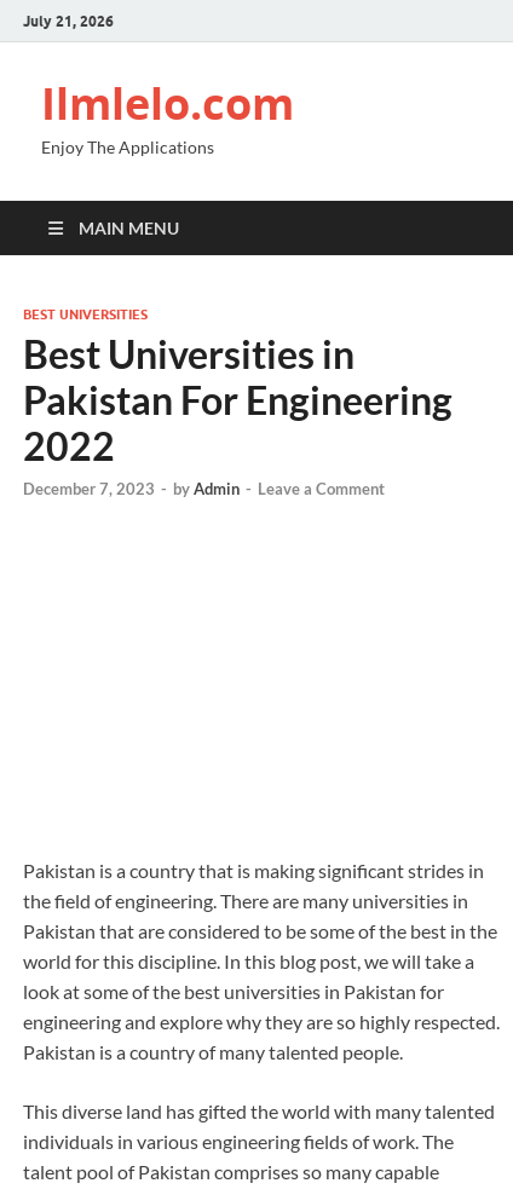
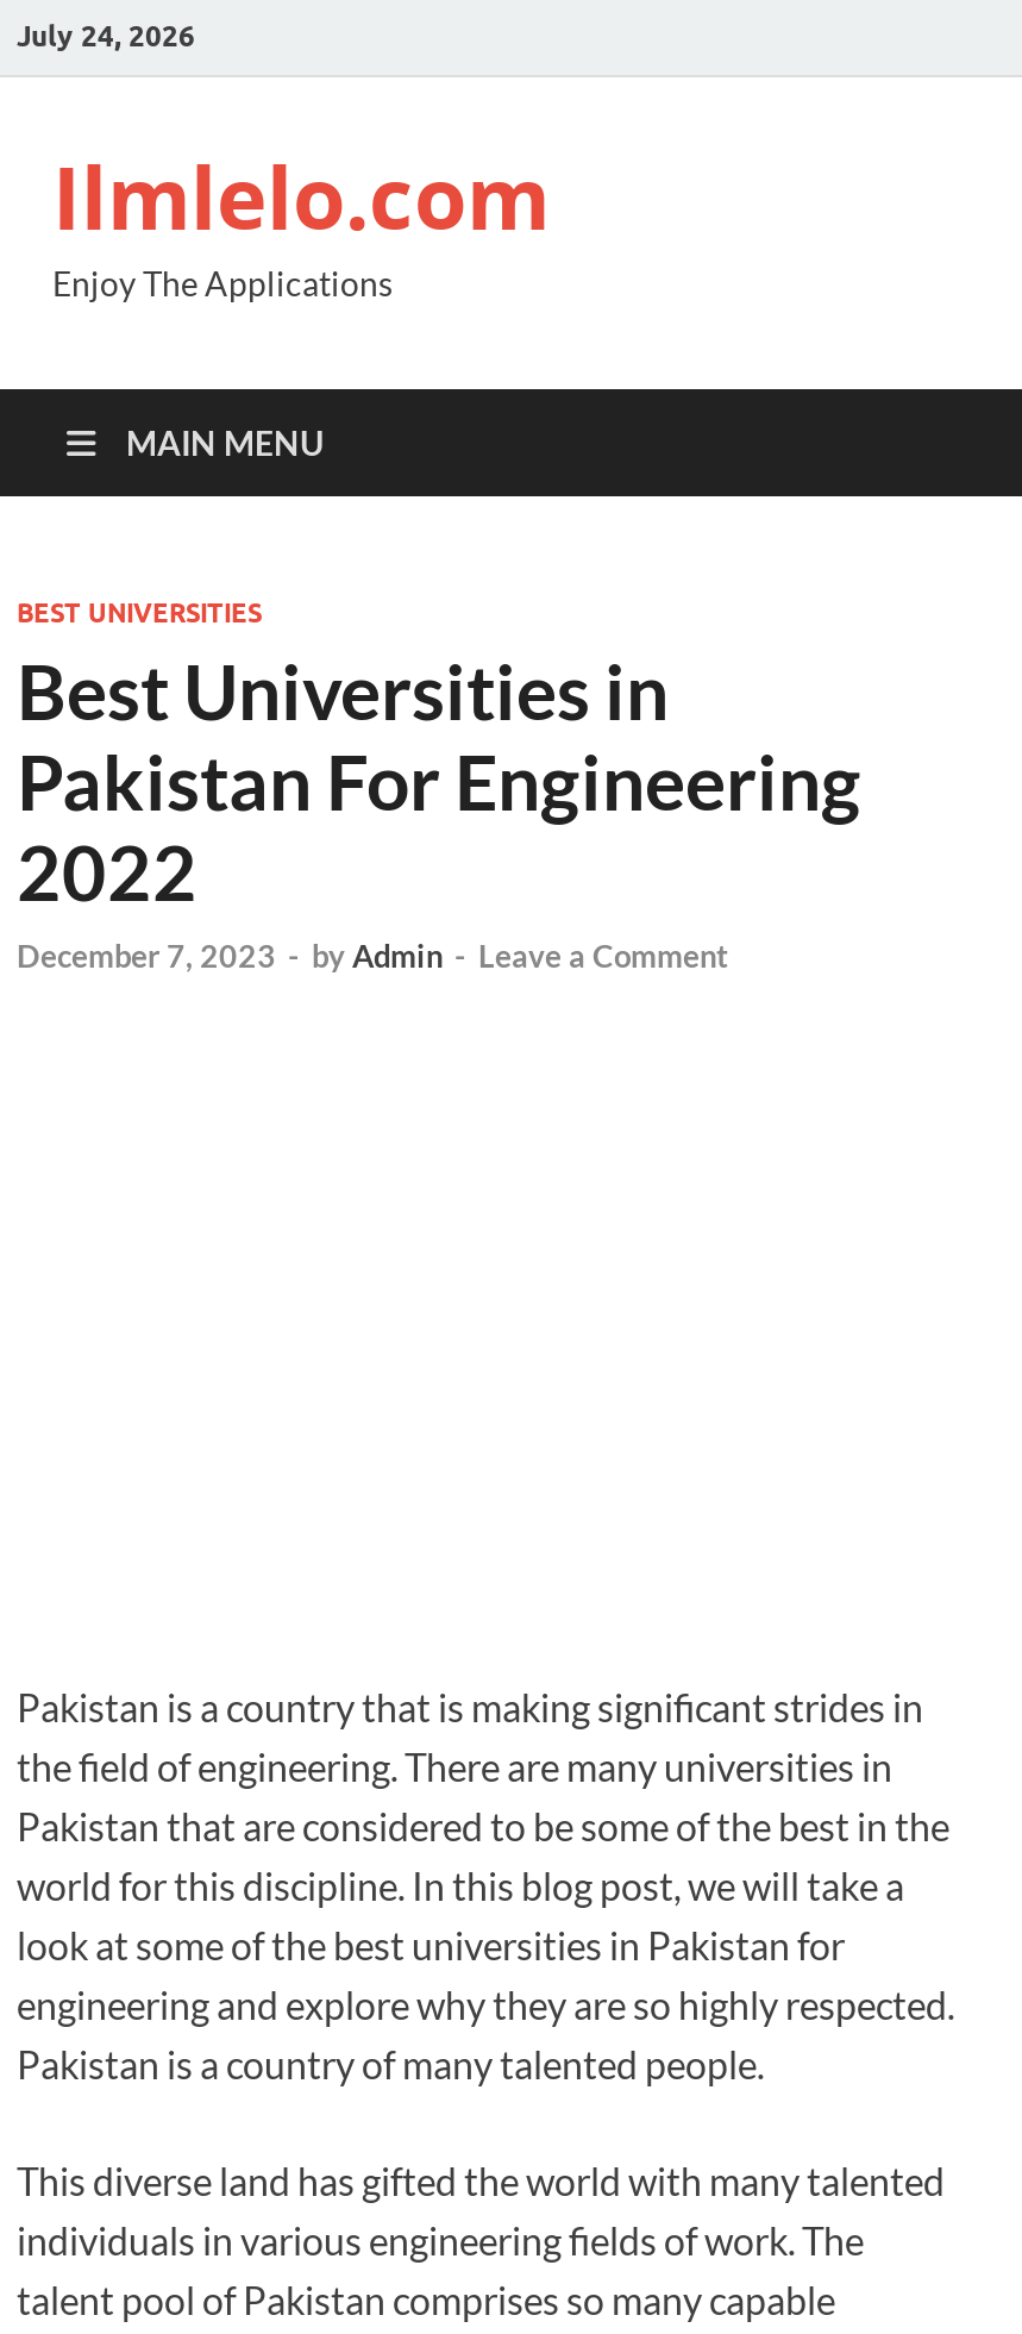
- July 21, 2026
+ July 24, 2026
